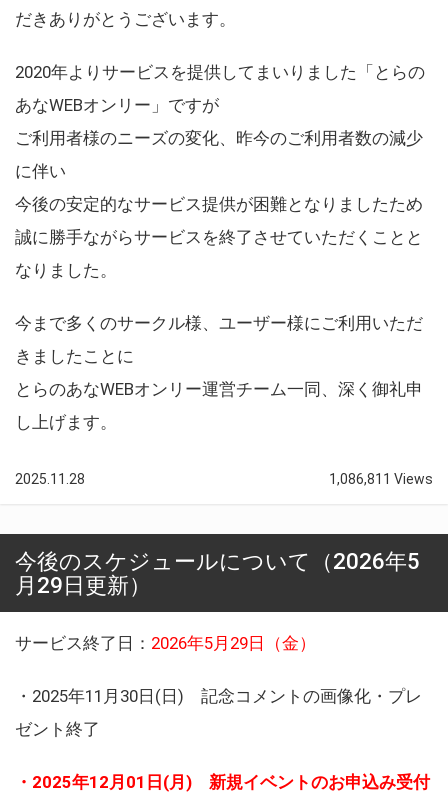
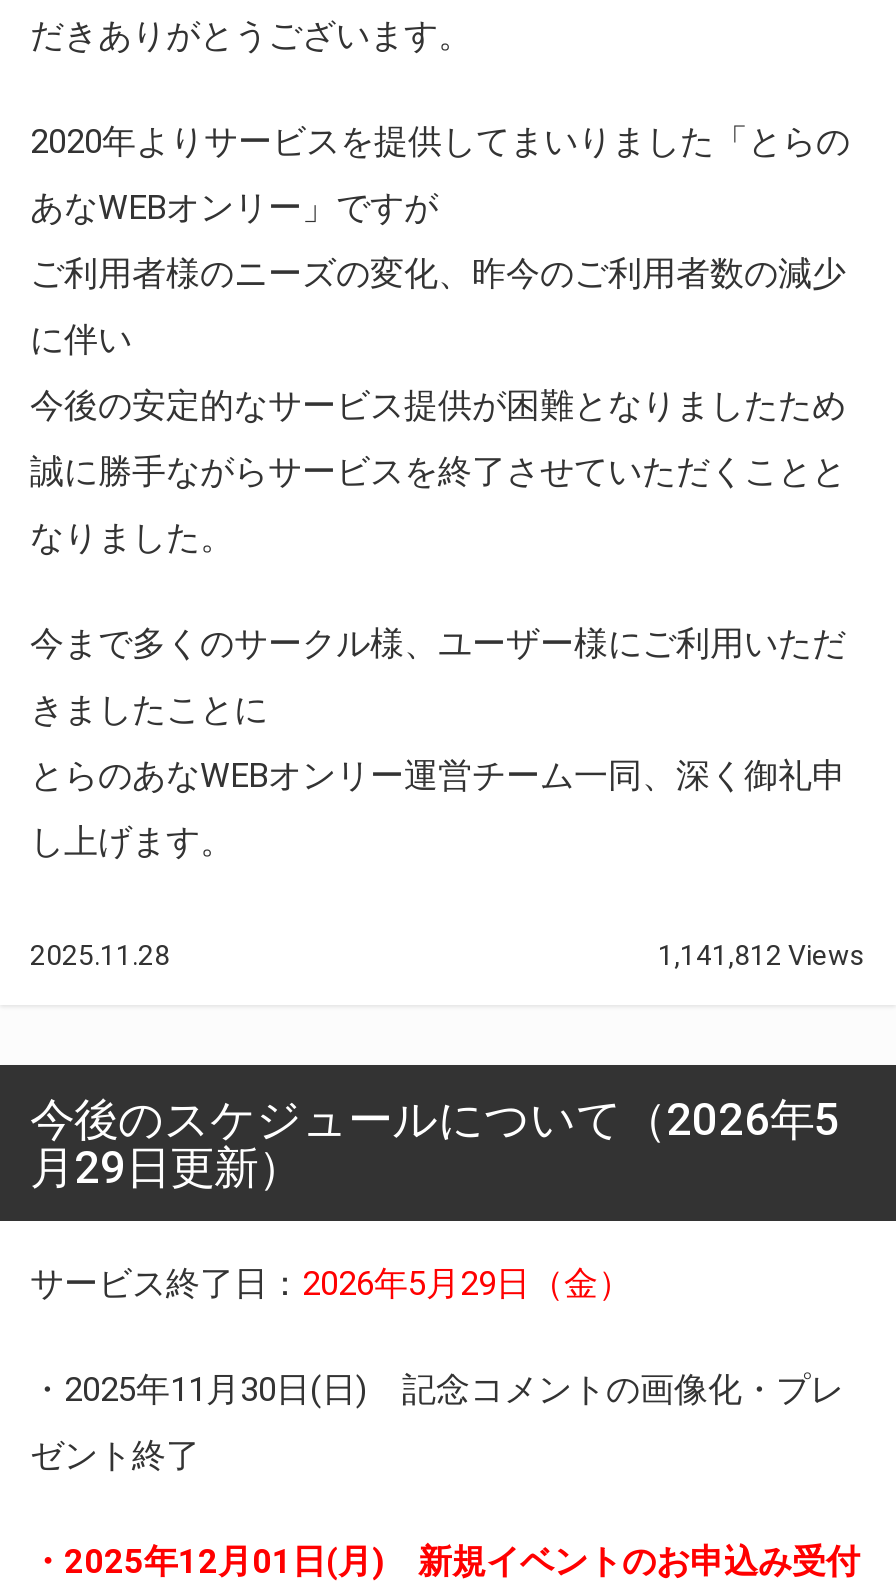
- 1,086,811 Views
+ 1,141,812 Views
